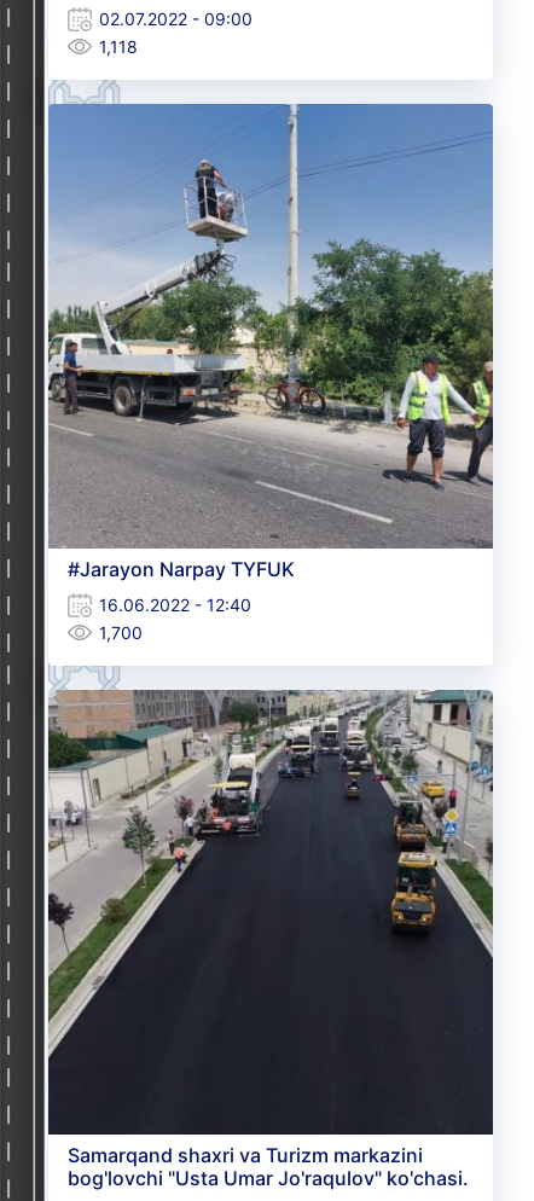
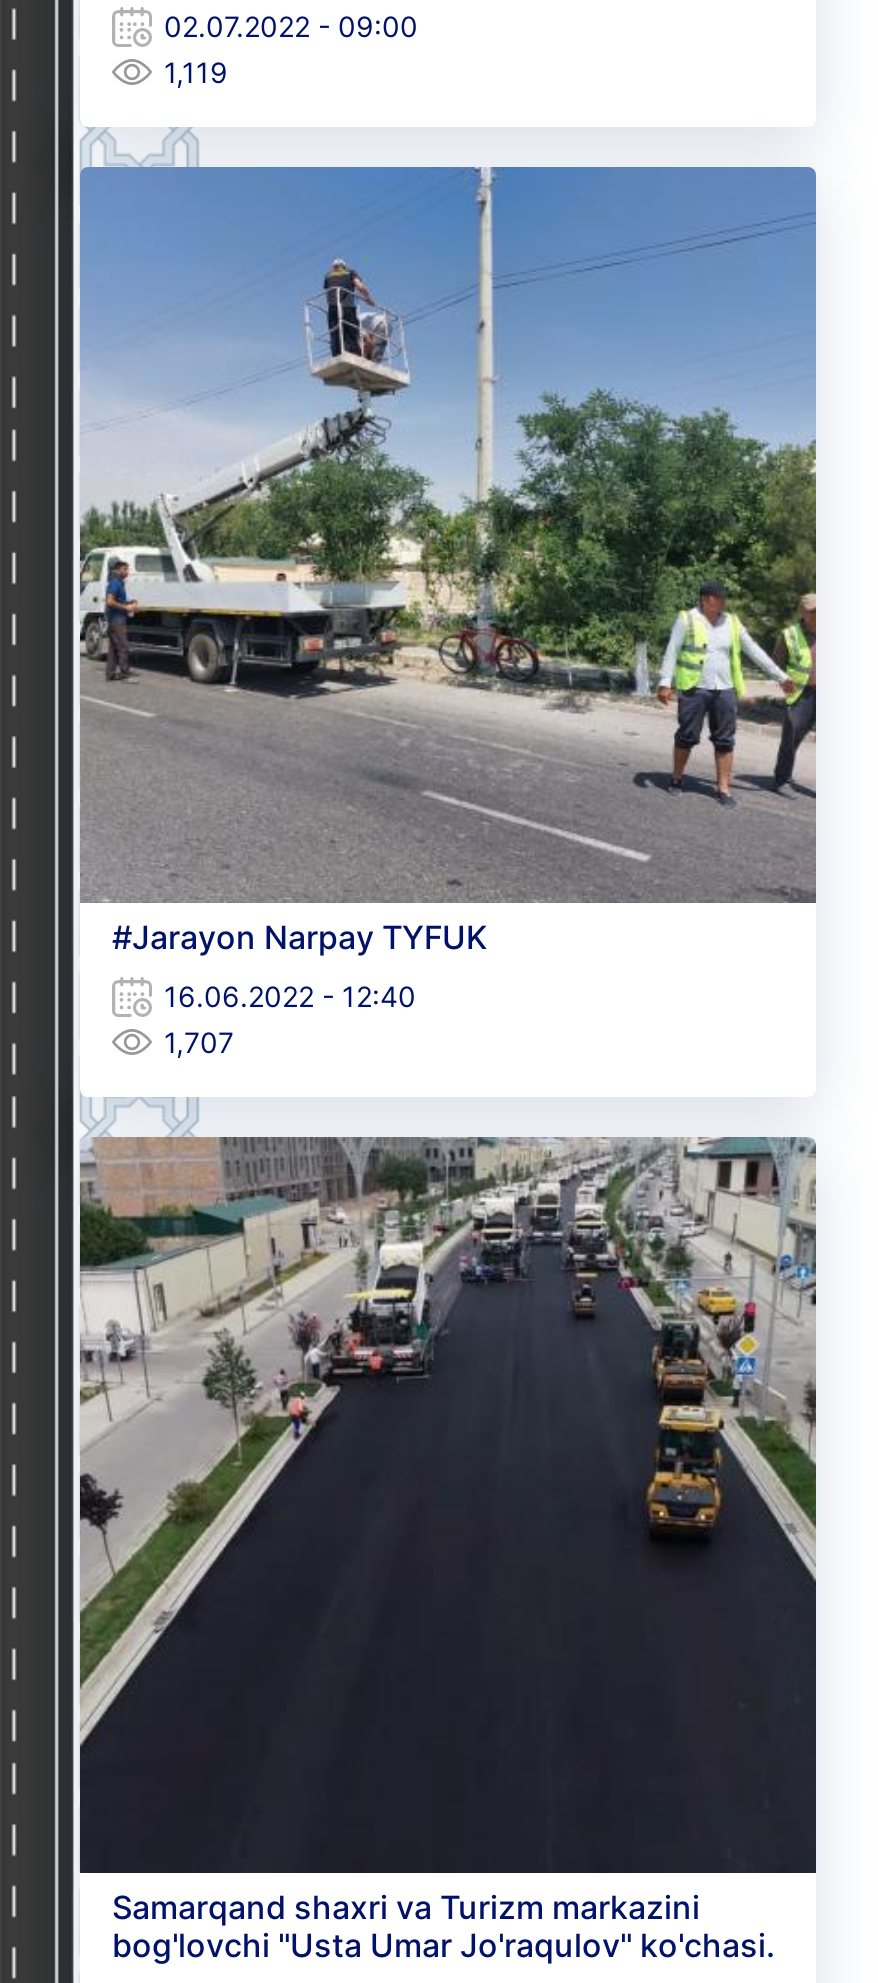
- 1,118
+ 1,119

- 1,700
+ 1,707
